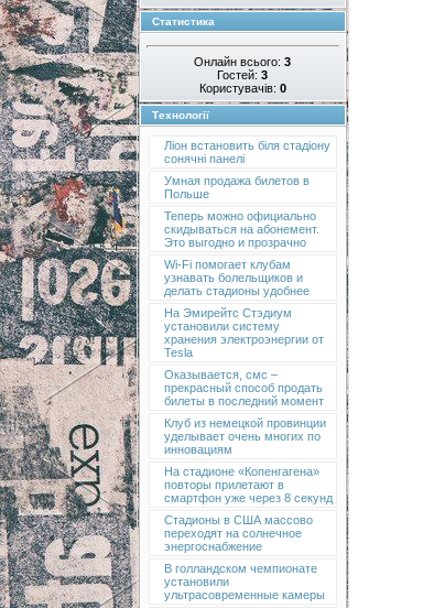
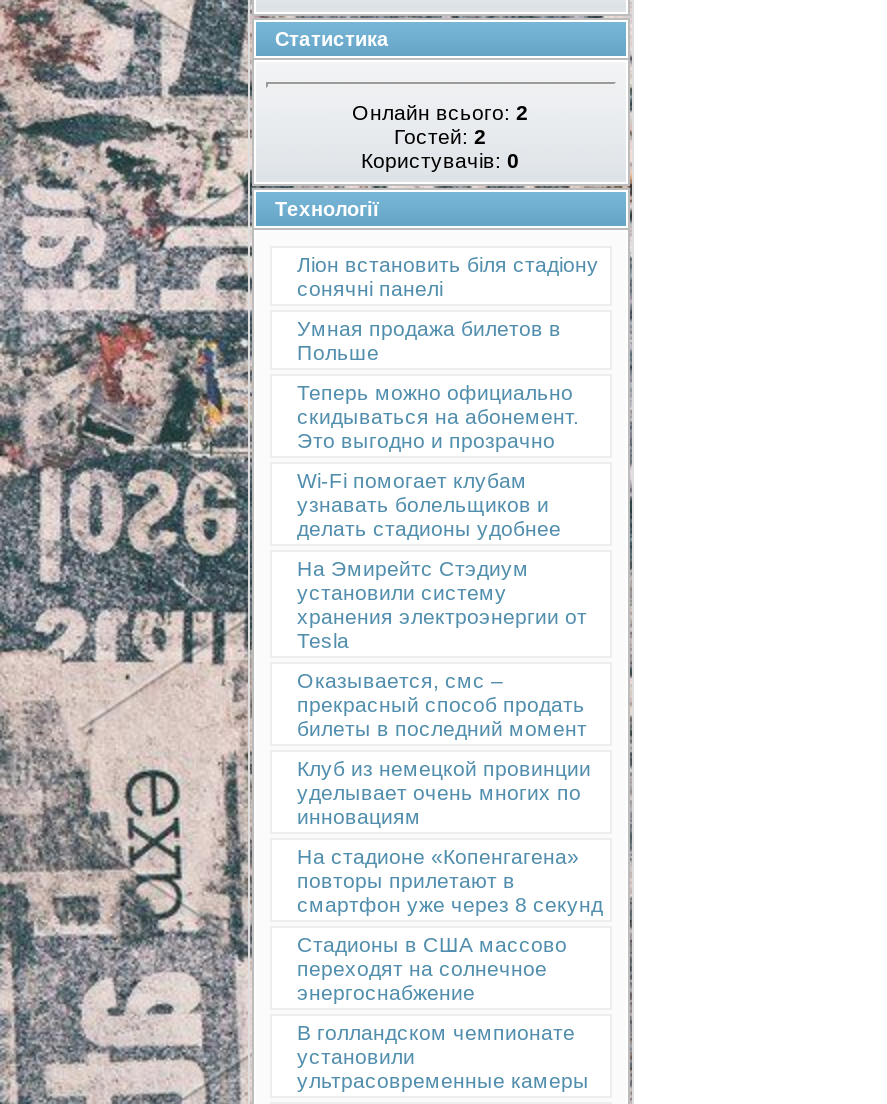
- Онлайн всього: 3
+ Онлайн всього: 2

- Гостей: 3
+ Гостей: 2
